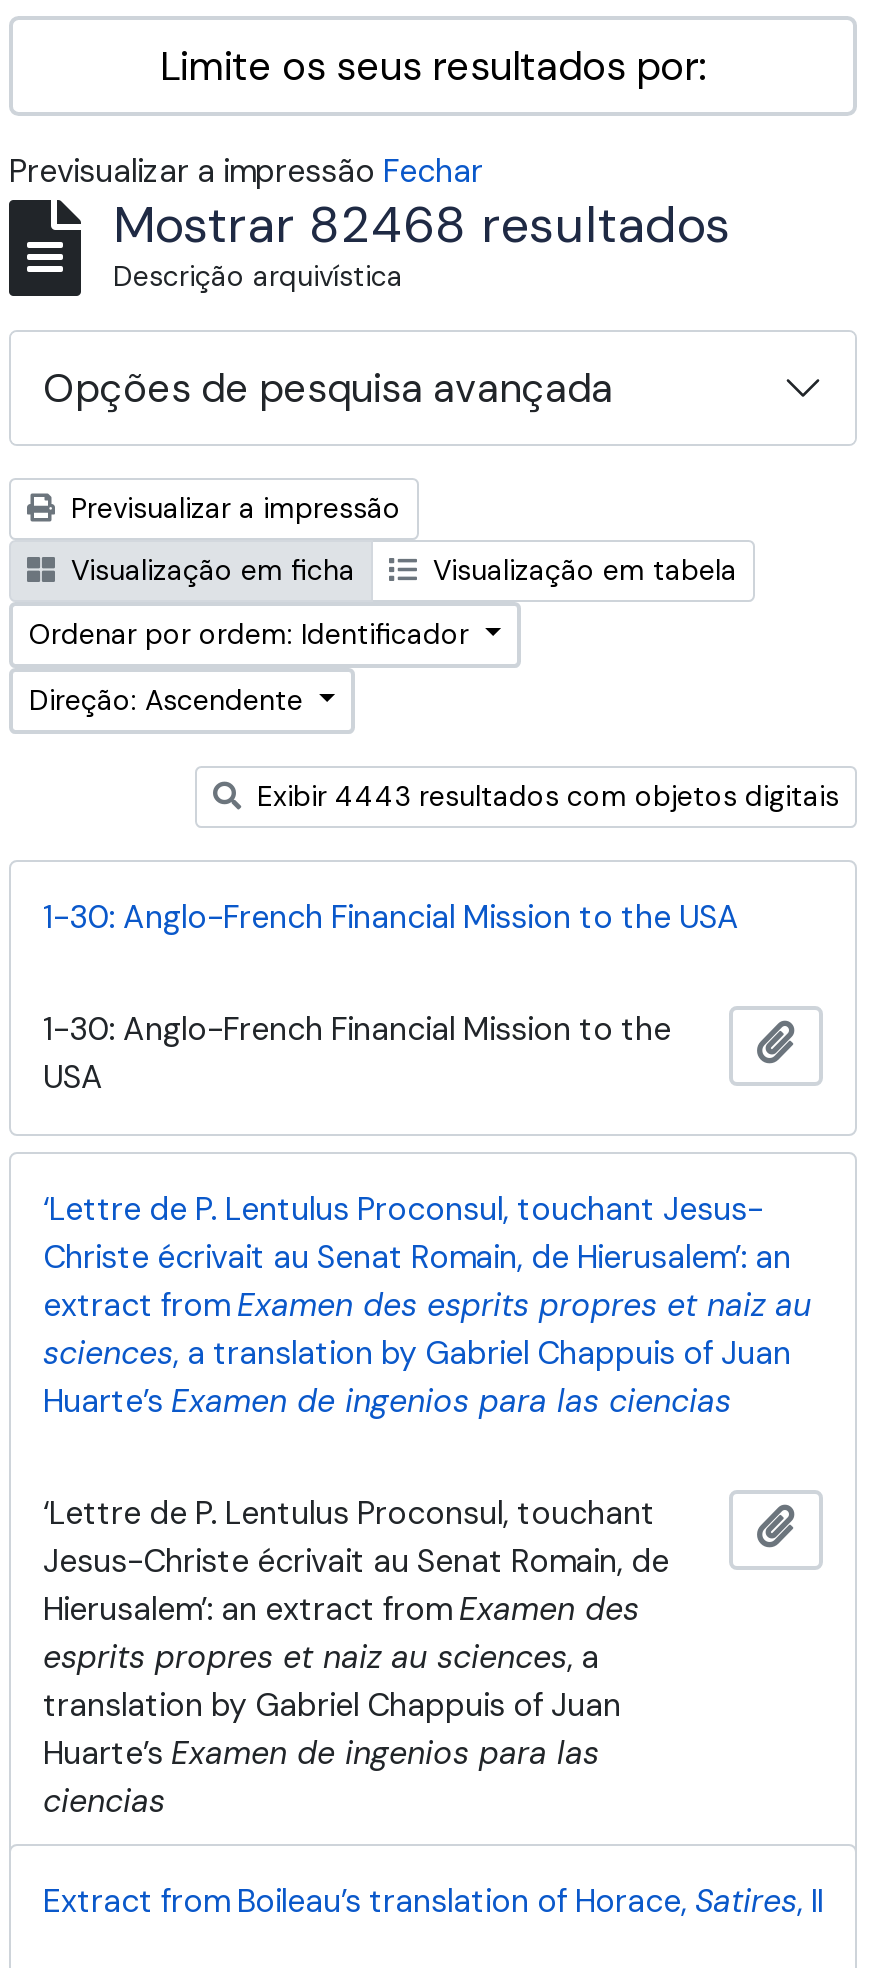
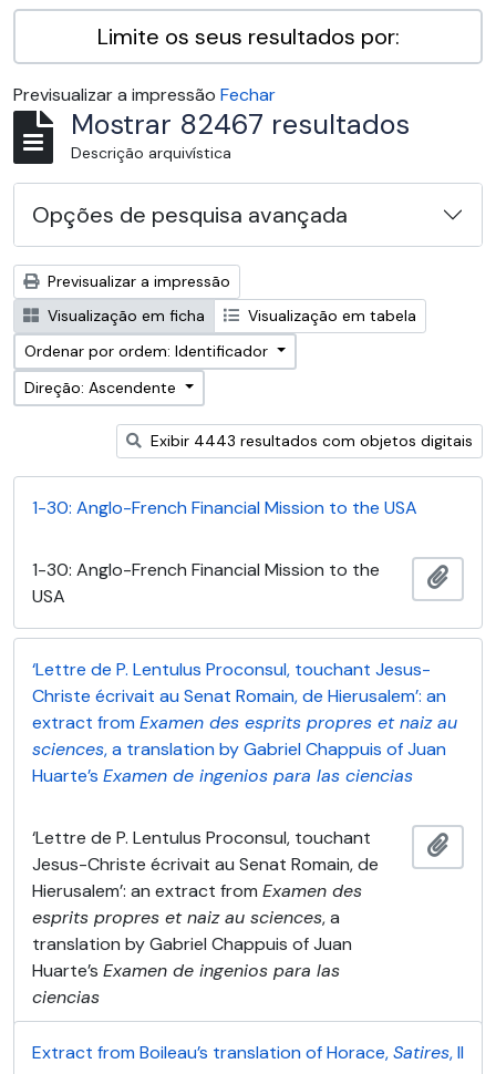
- Mostrar 82468 resultados
+ Mostrar 82467 resultados
